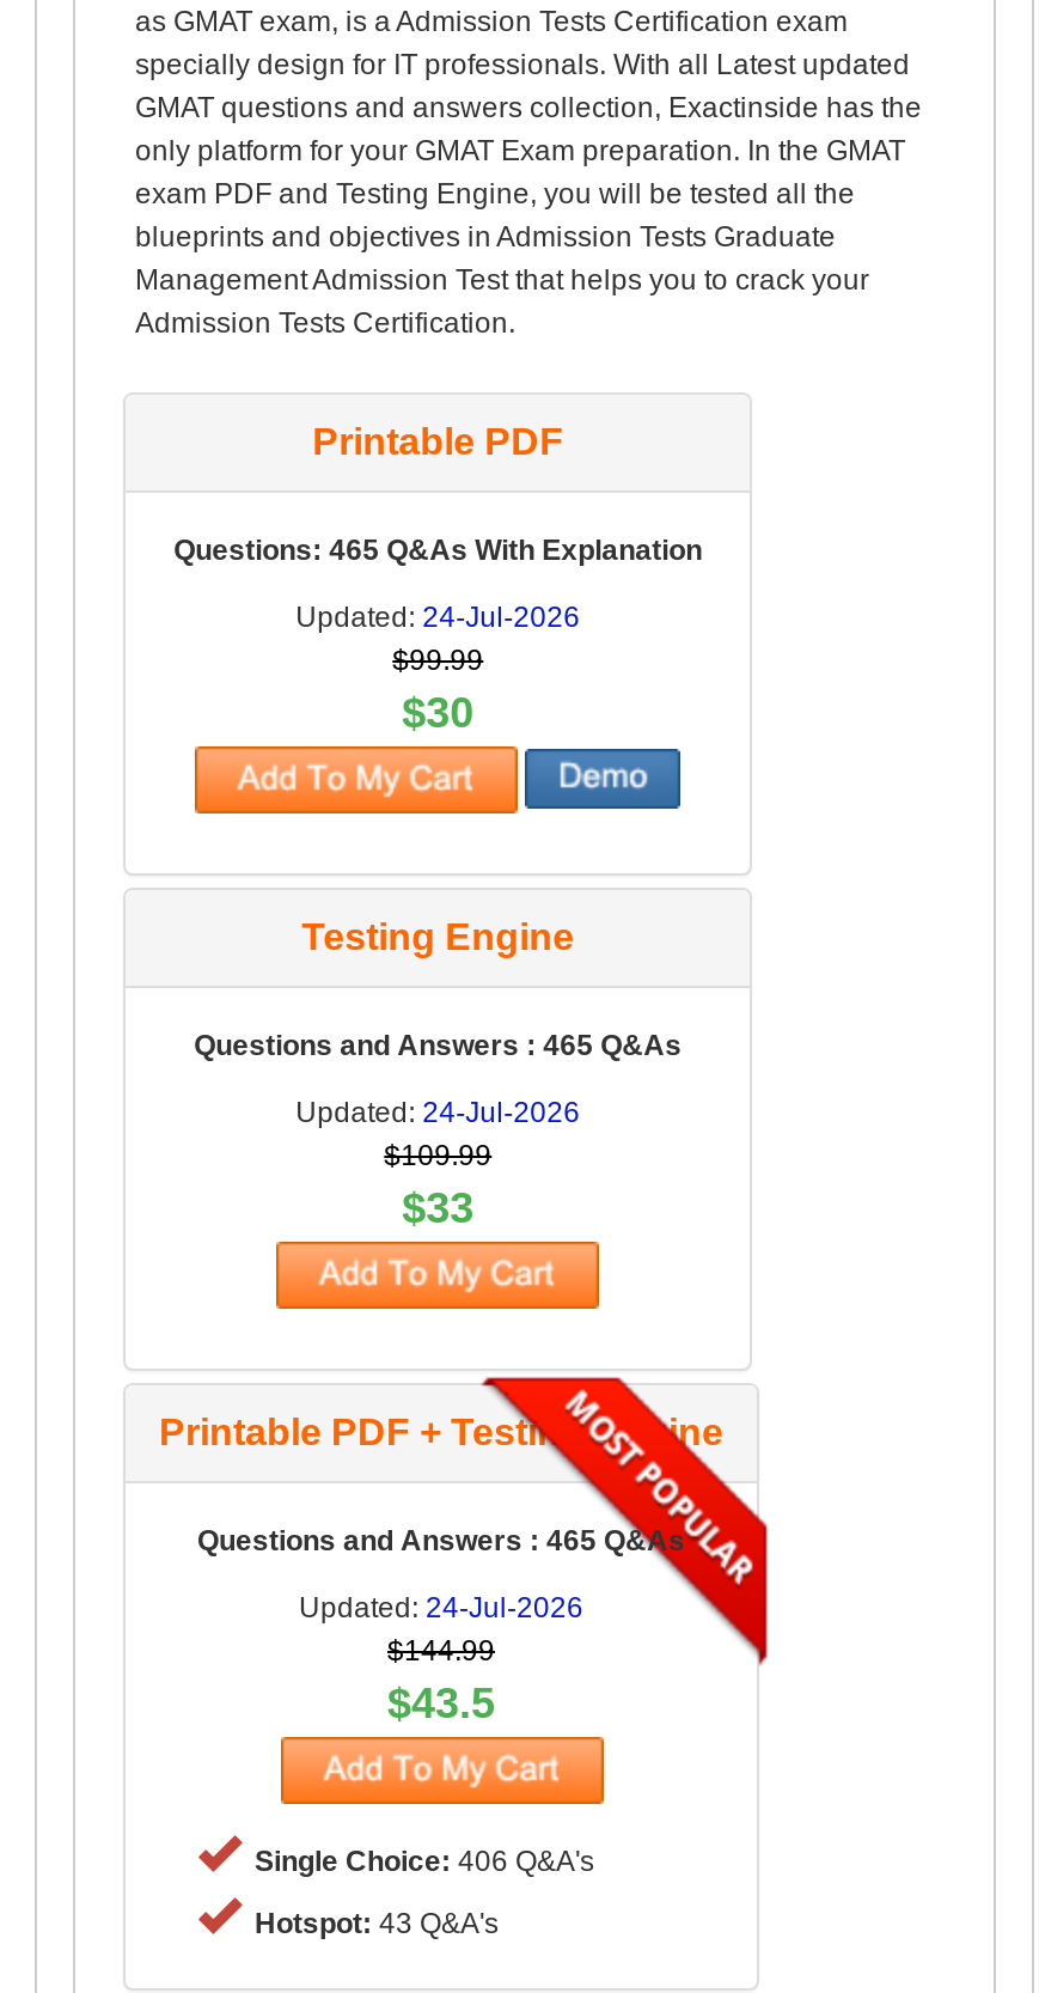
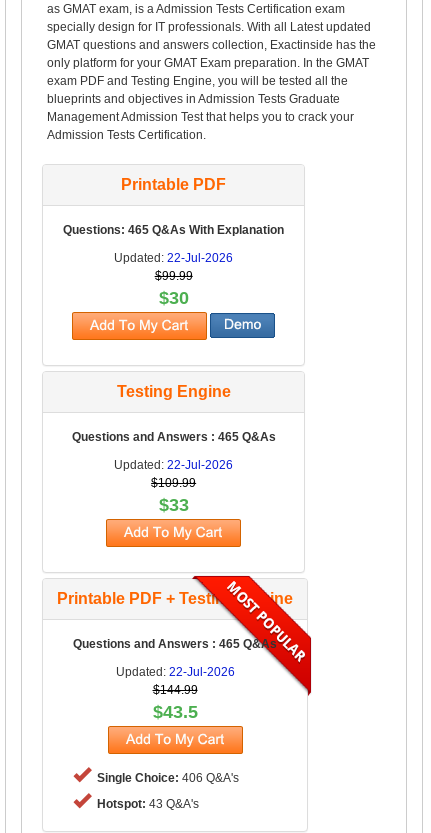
- Updated: 24-Jul-2026
+ Updated: 22-Jul-2026

- Updated: 24-Jul-2026
+ Updated: 22-Jul-2026

- Updated: 24-Jul-2026
+ Updated: 22-Jul-2026
